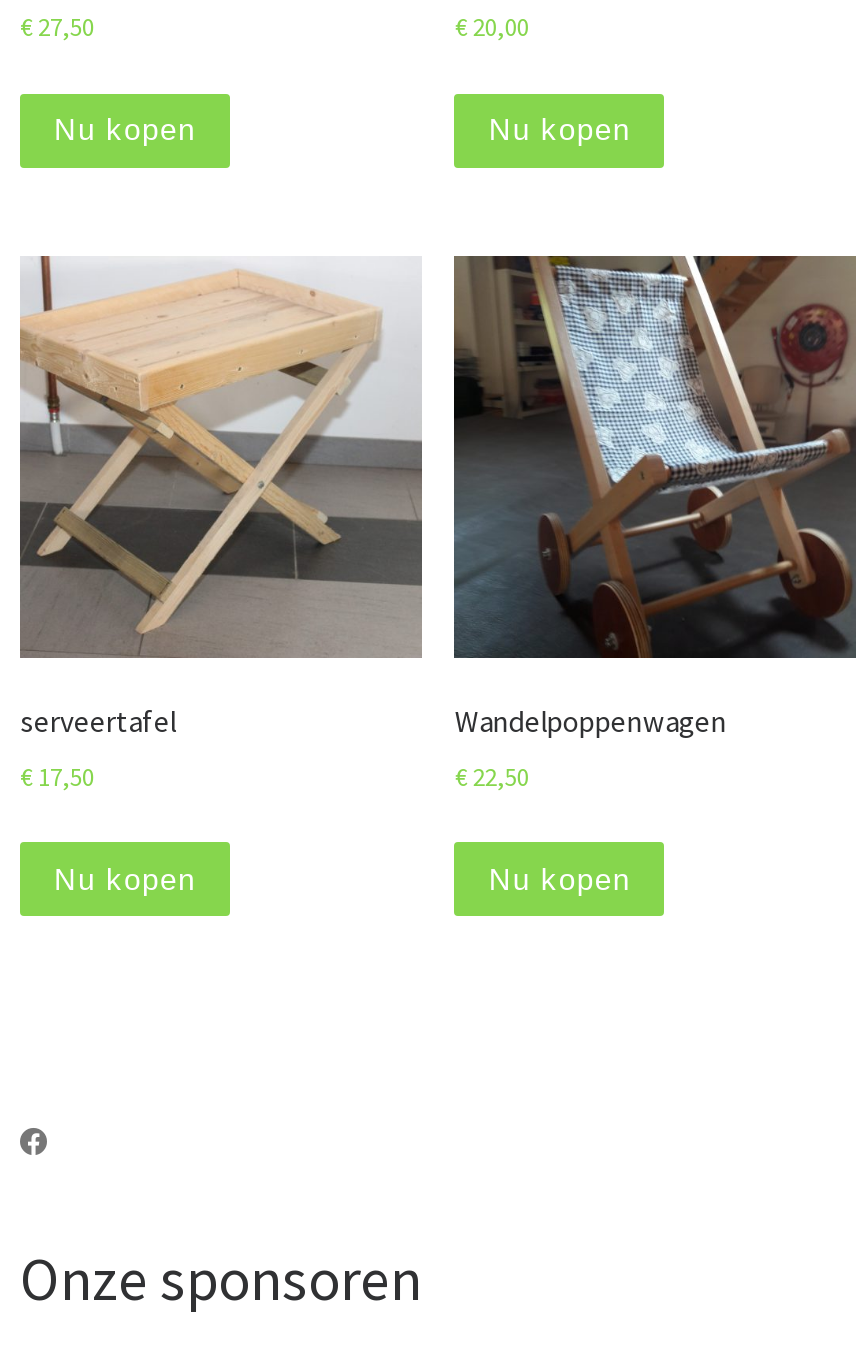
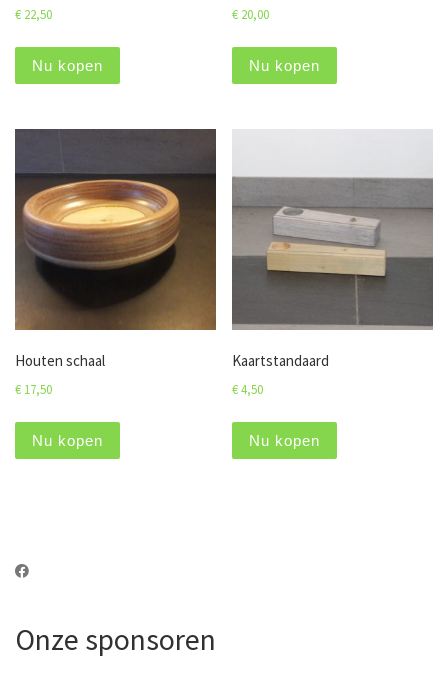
- €27,50
+ €22,50

- [image]
- serveertafel
+ [image]
+ Houten schaal

- [image]
- Wandelpoppenwagen
+ [image]
+ Kaartstandaard

- €22,50
+ €4,50
